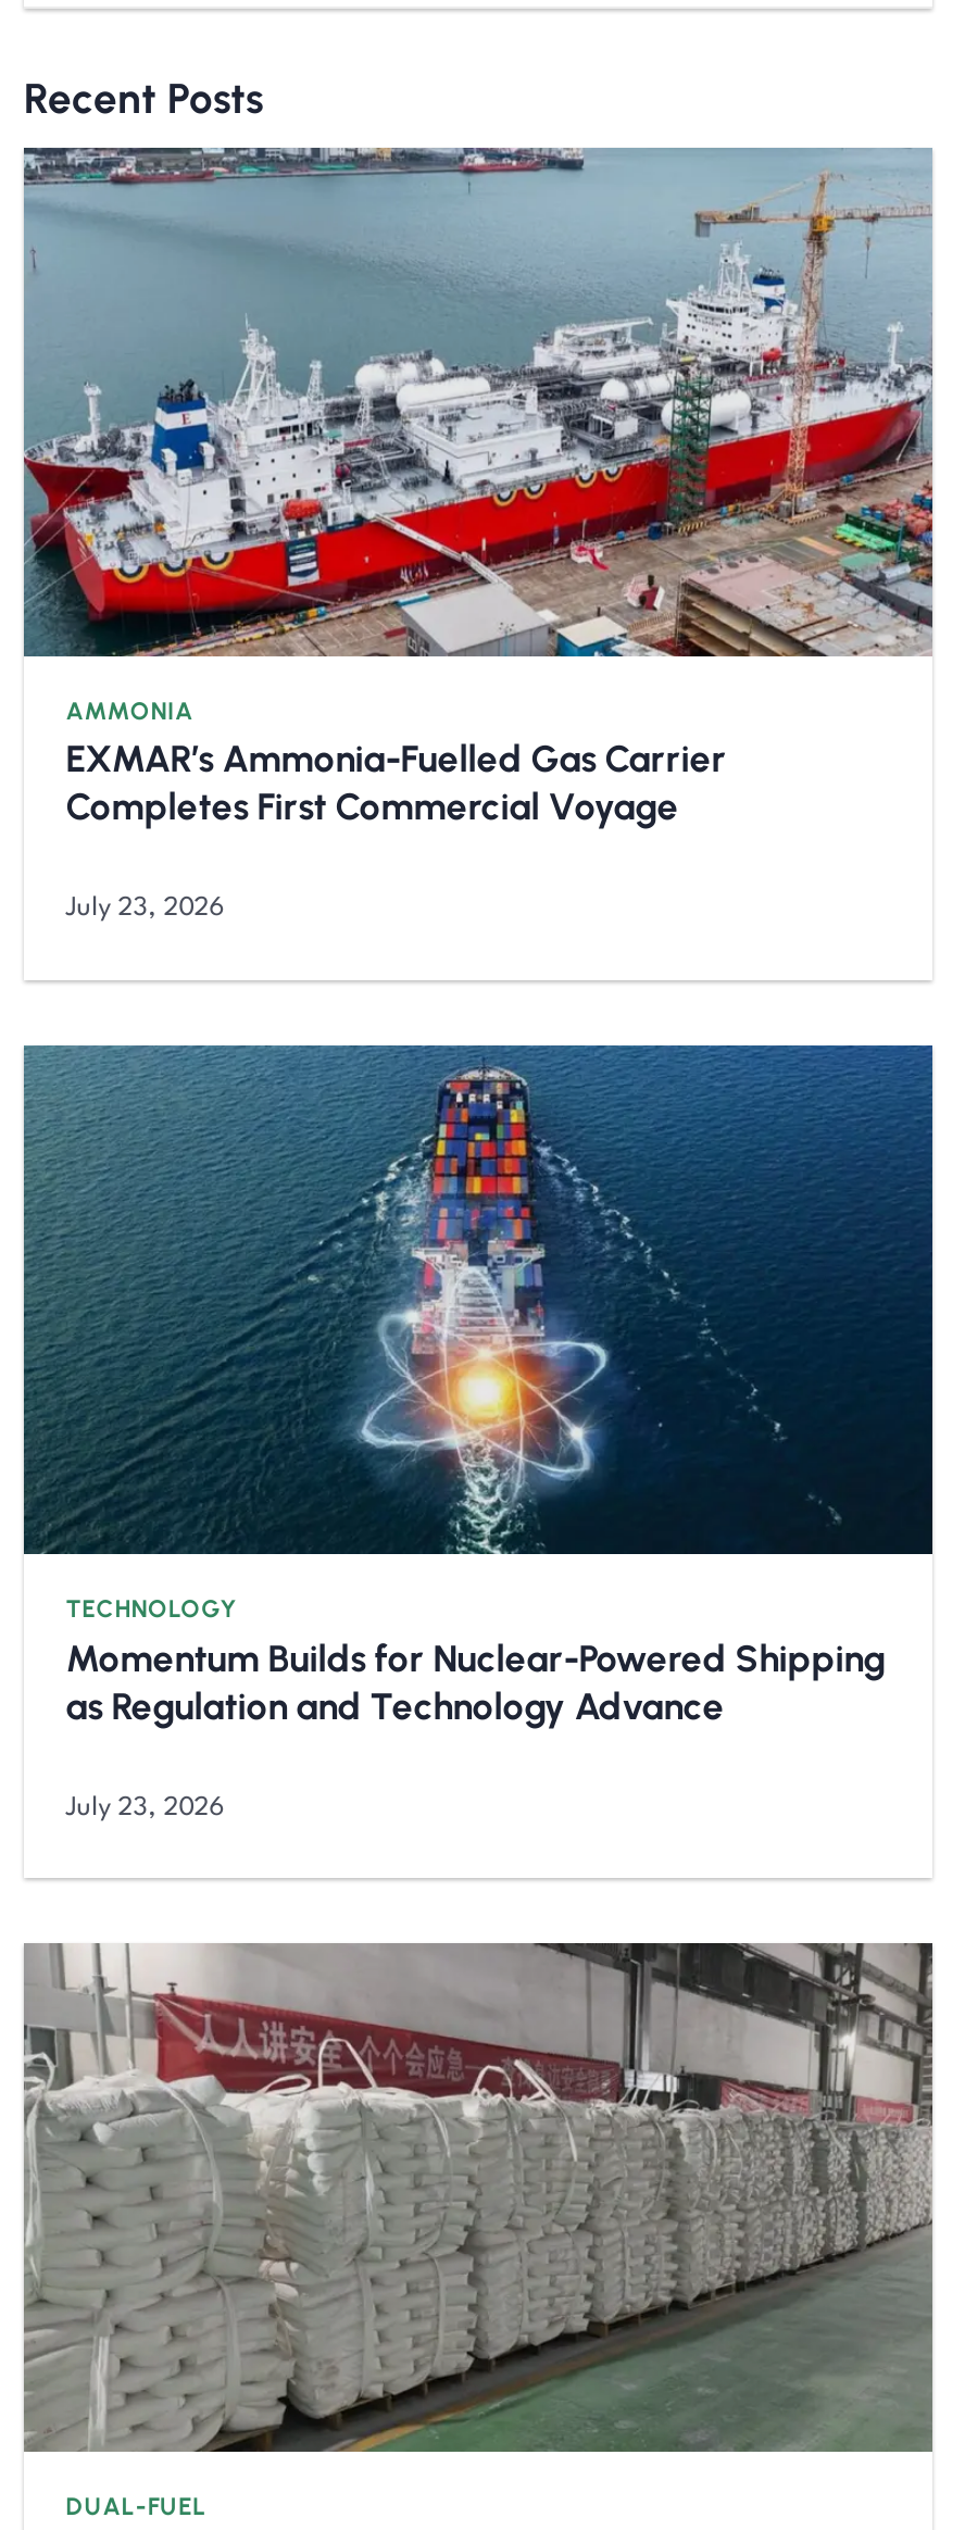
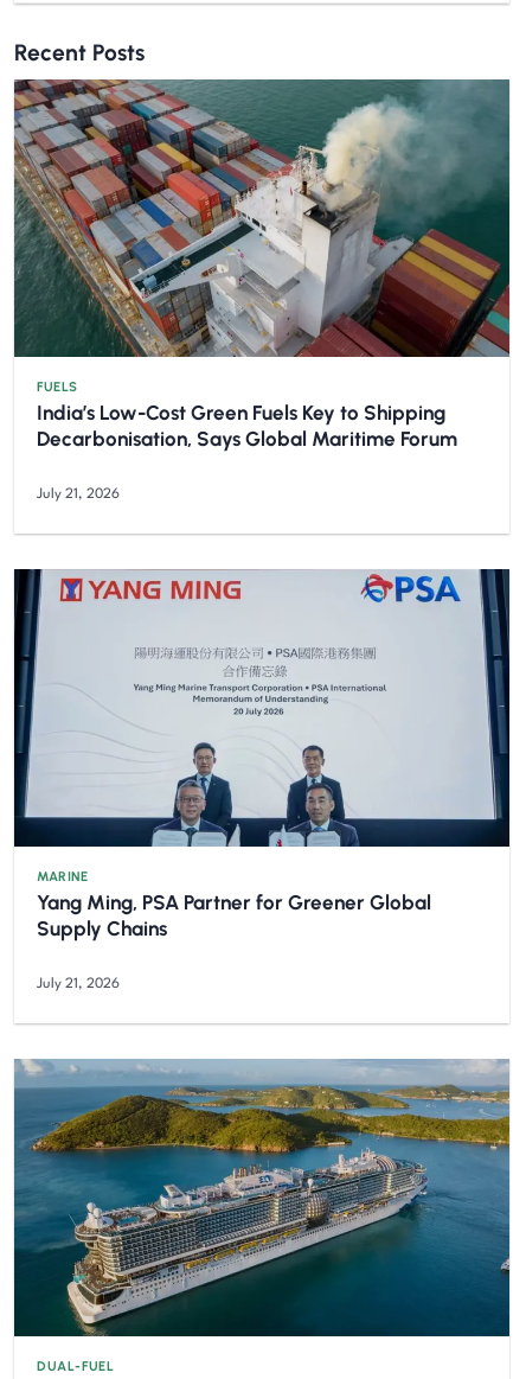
- [image]
- AMMONIA
- EXMAR’s Ammonia-Fuelled Gas Carrier
- Completes First Commercial Voyage
+ [image]
+ FUELS
+ India’s Low-Cost Green Fuels Key to Shipping
+ Decarbonisation, Says Global Maritime Forum

- July 23, 2026
+ July 21, 2026

- [image]
- TECHNOLOGY
- Momentum Builds for Nuclear-Powered Shipping
- as Regulation and Technology Advance
+ [image]
+ MARINE
+ Yang Ming, PSA Partner for Greener Global
+ Supply Chains

- July 23, 2026
+ July 21, 2026

- [image]
+ [image]
